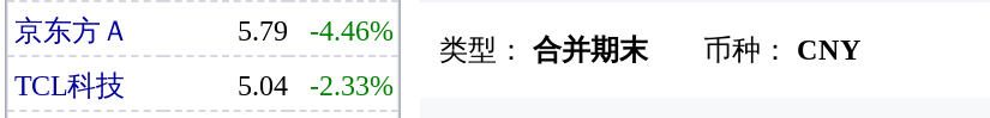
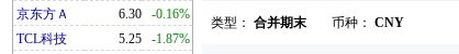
- 5.79
+ 6.30

- -4.46%
+ -0.16%

- 5.04
+ 5.25

- -2.33%
+ -1.87%
